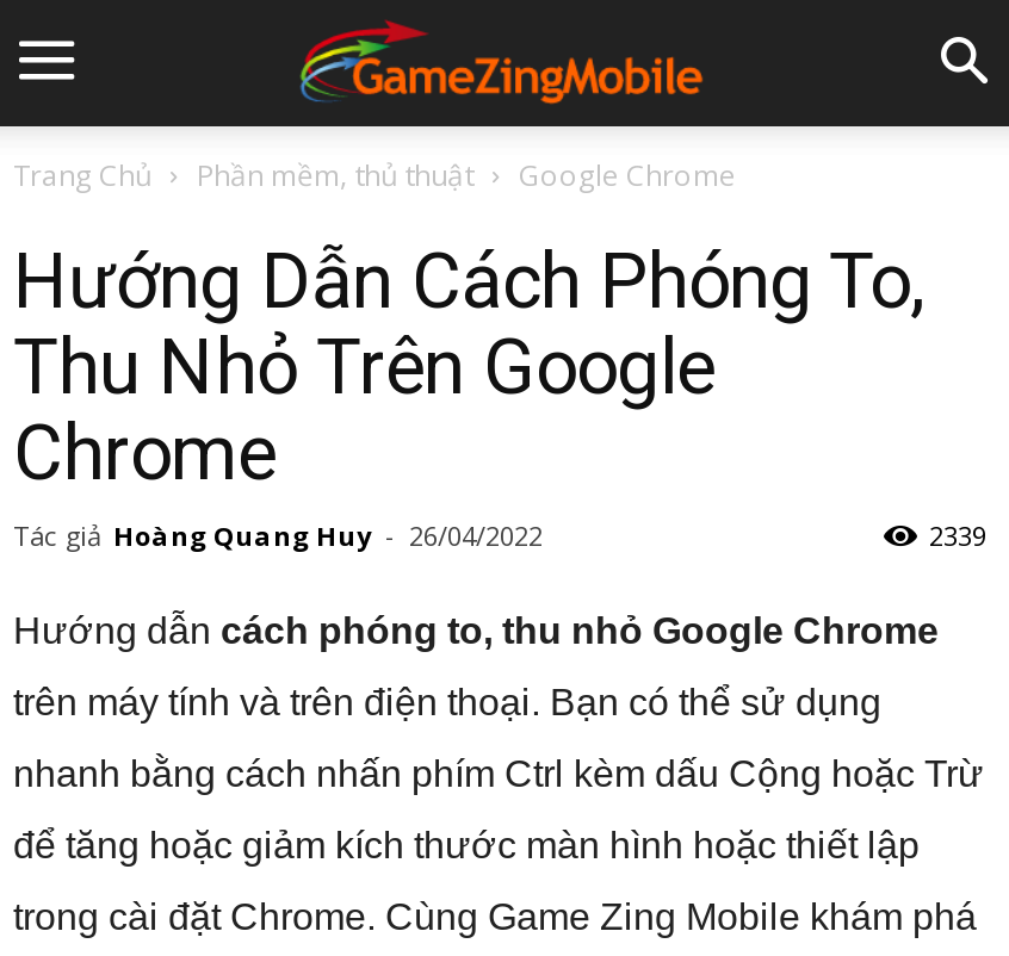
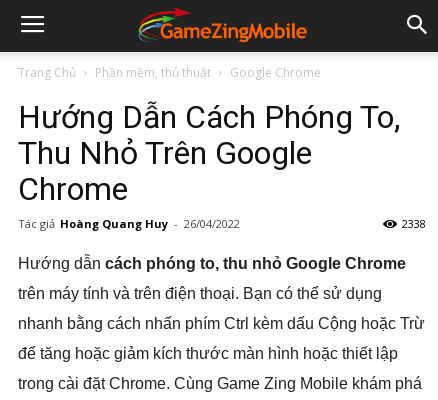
- 2339
+ 2338
